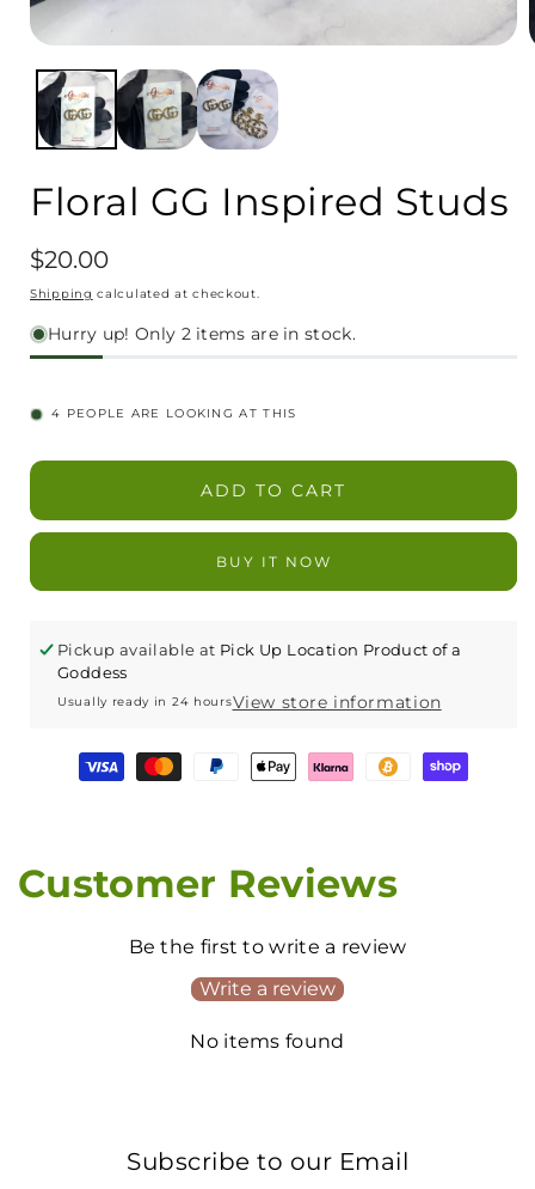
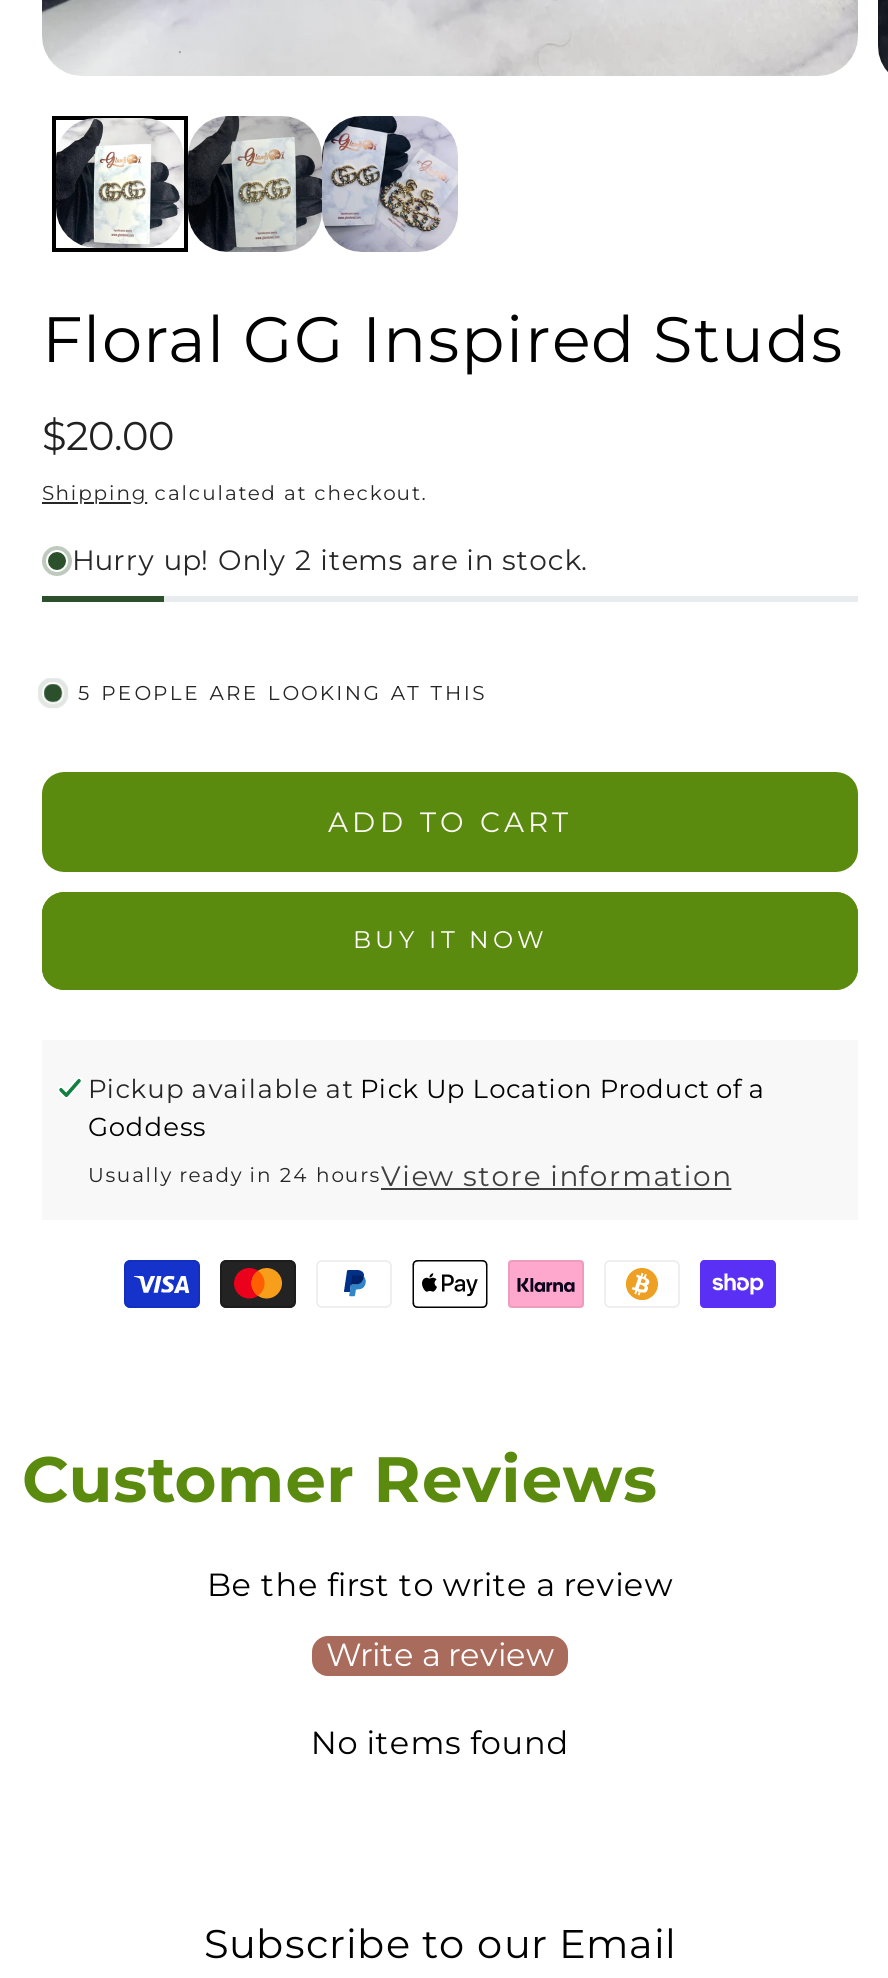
- 4 PEOPLE ARE LOOKING AT THIS
+ 5 PEOPLE ARE LOOKING AT THIS
